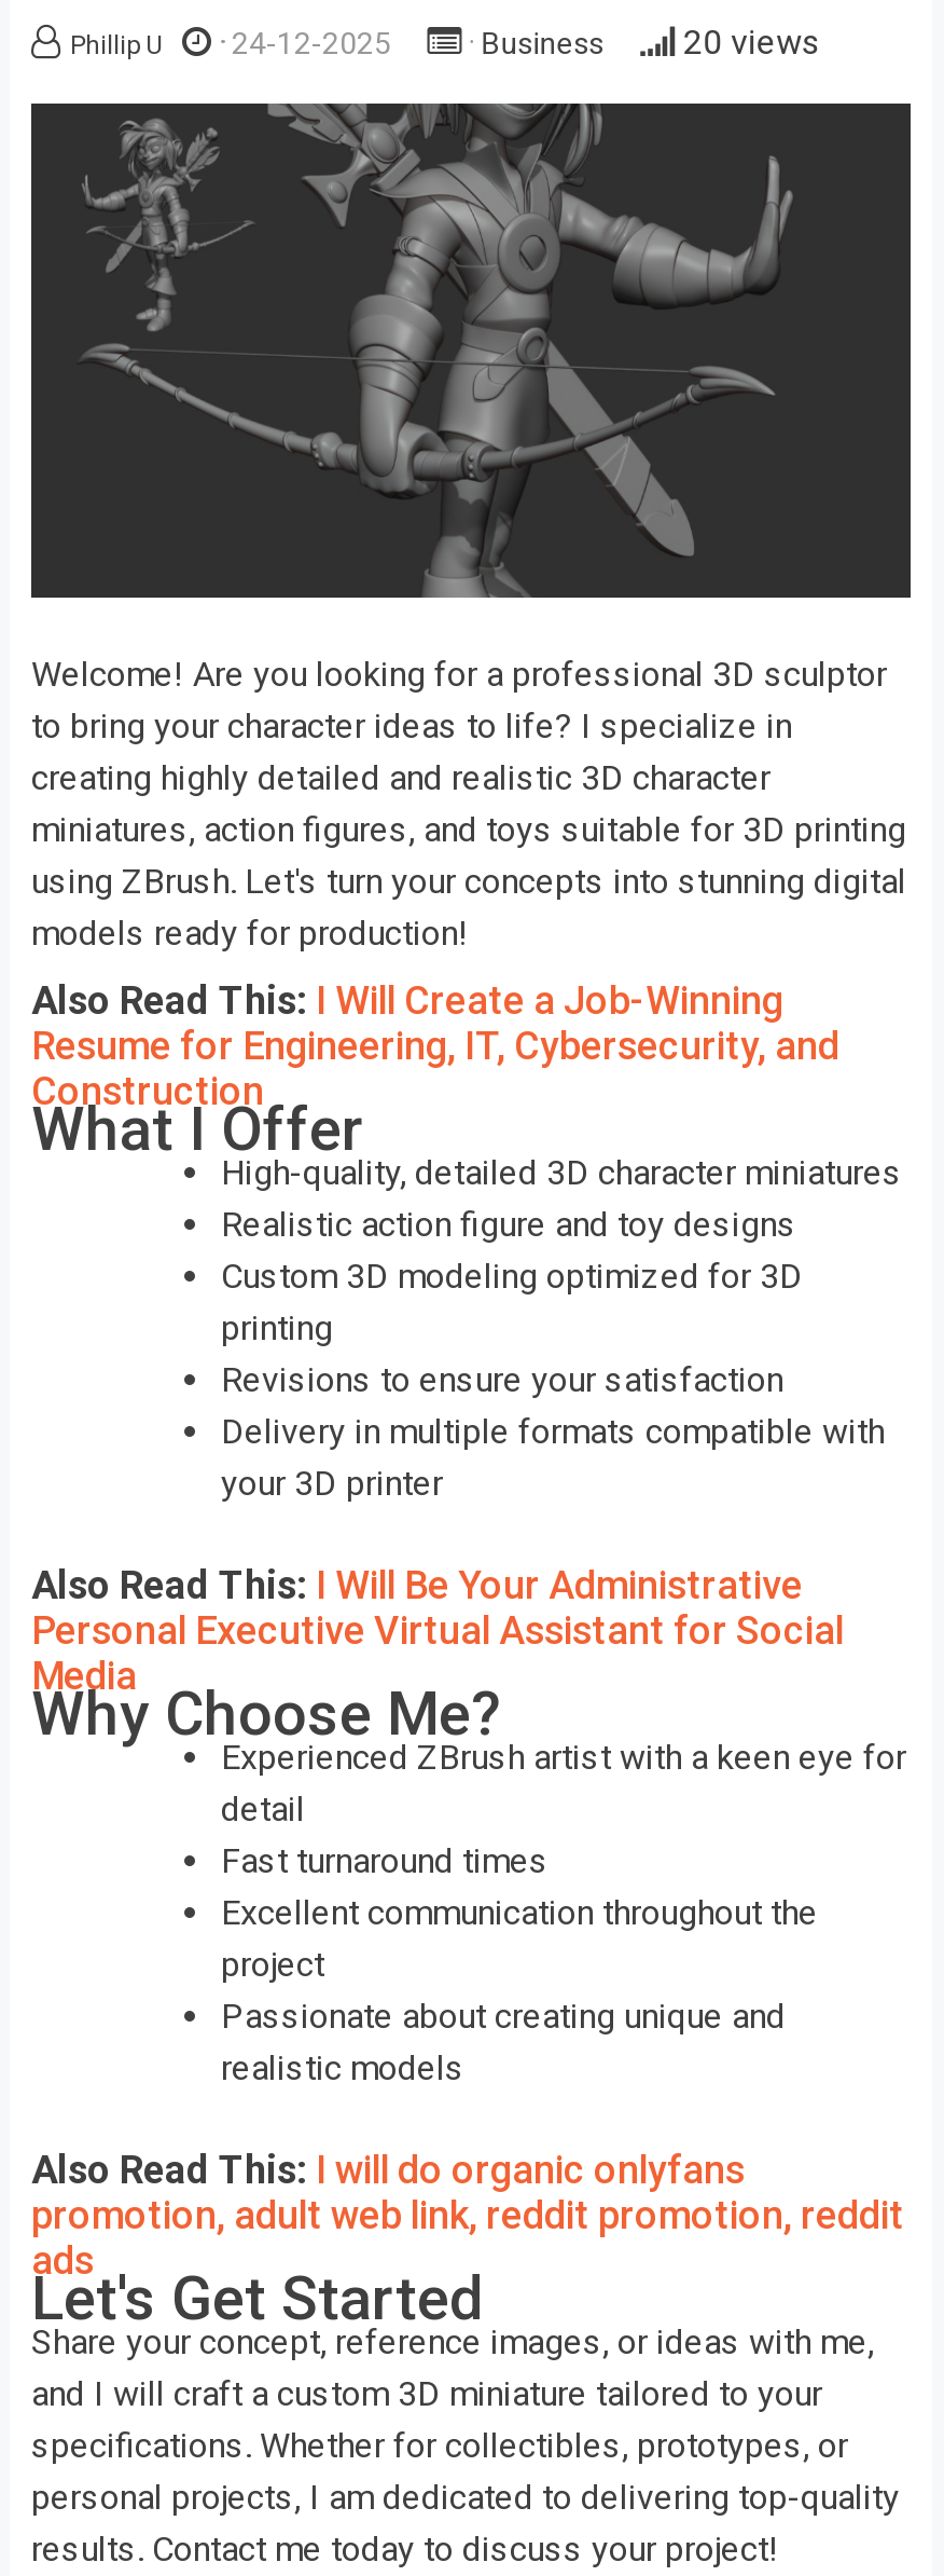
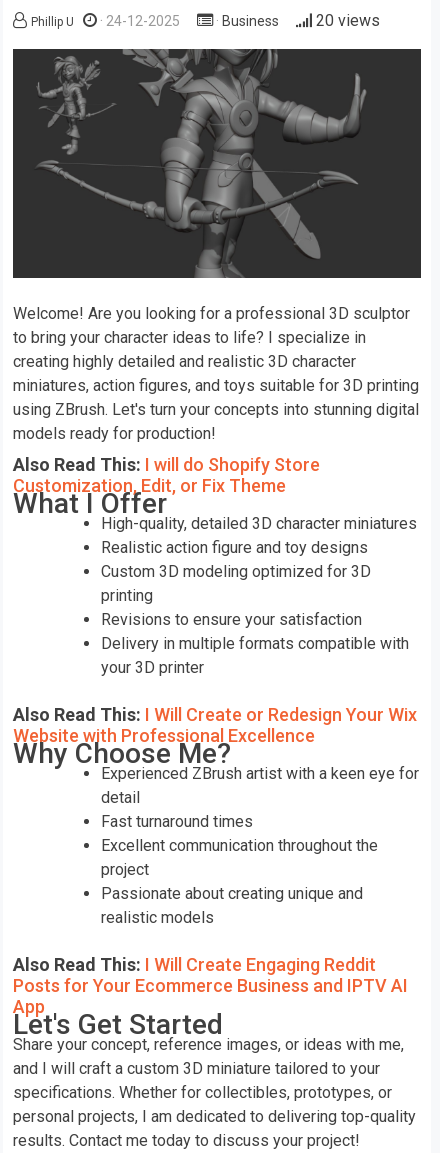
- Also Read This: I Will Create a Job-Winning
- Resume for Engineering, IT, Cybersecurity, and
- Construction
+ Also Read This: I will do Shopify Store
+ Customization, Edit, or Fix Theme

- Also Read This: I Will Be Your Administrative
- Personal Executive Virtual Assistant for Social
- Media
+ Also Read This: I Will Create or Redesign Your Wix
+ Website with Professional Excellence

- Also Read This: I will do organic onlyfans
- promotion, adult web link, reddit promotion, reddit
- ads
+ Also Read This: I Will Create Engaging Reddit
+ Posts for Your Ecommerce Business and IPTV AI
+ App
